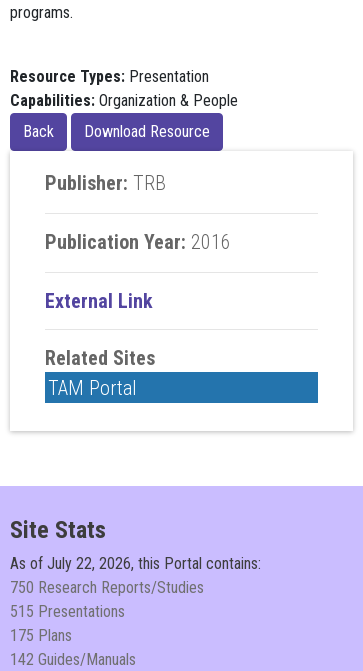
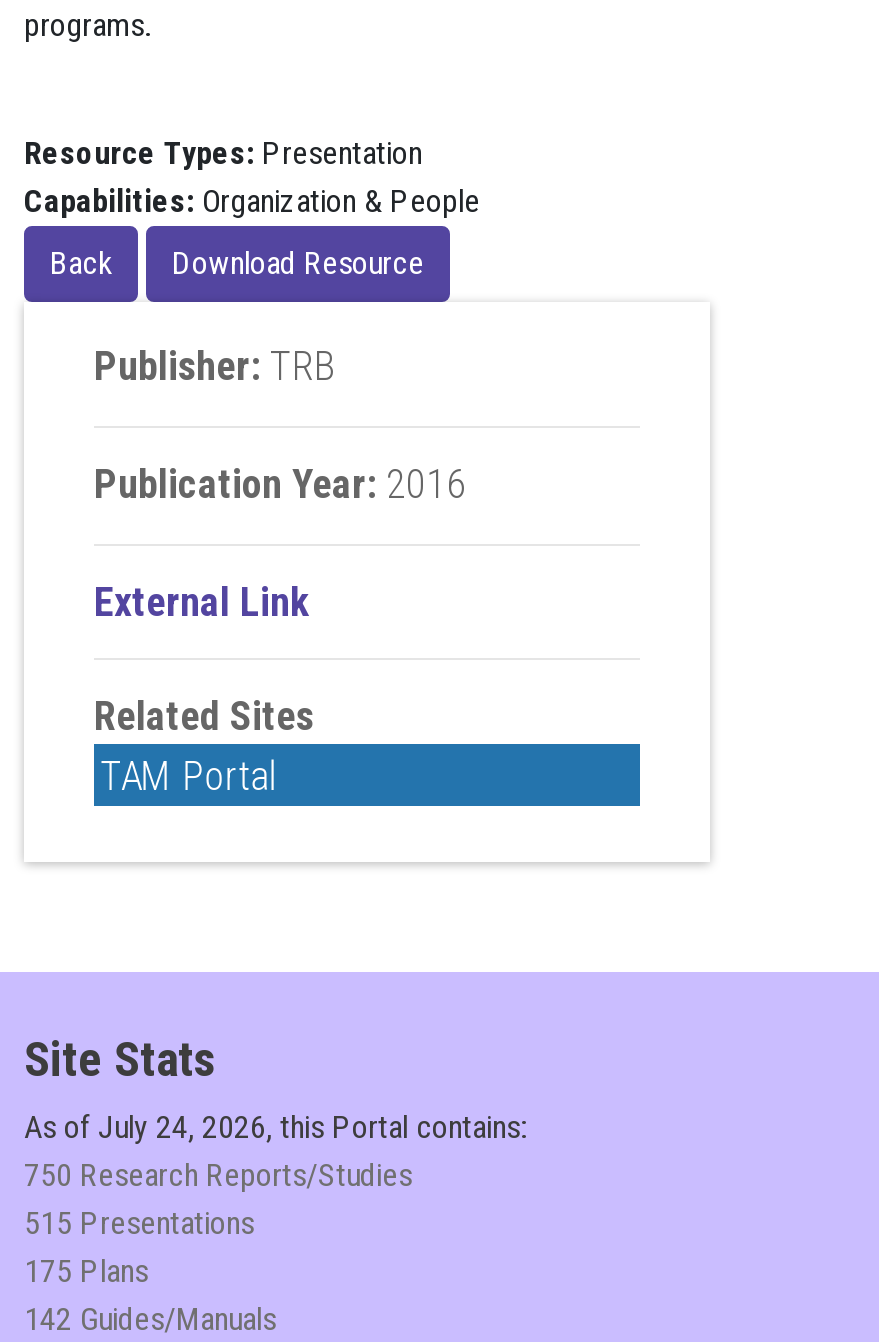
- As of July 22, 2026, this Portal contains:
+ As of July 24, 2026, this Portal contains:
